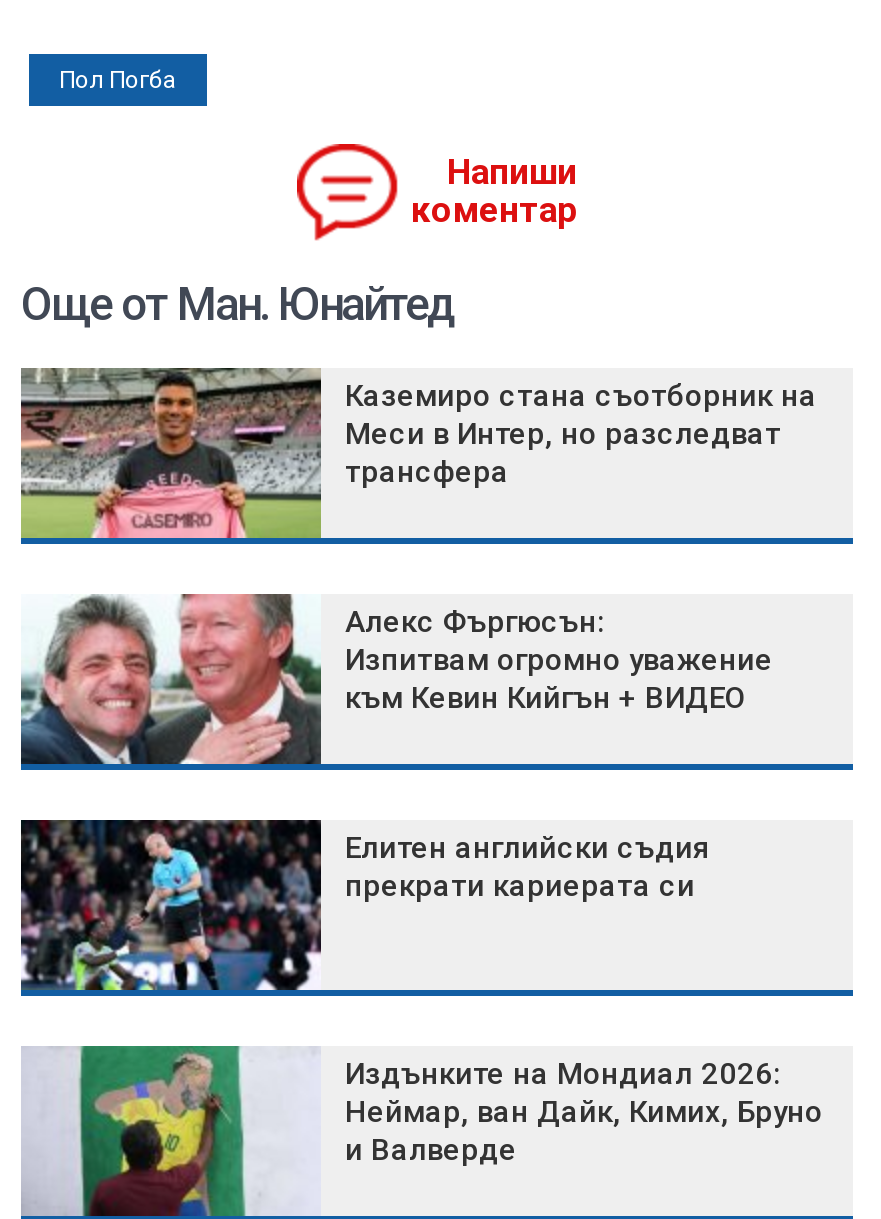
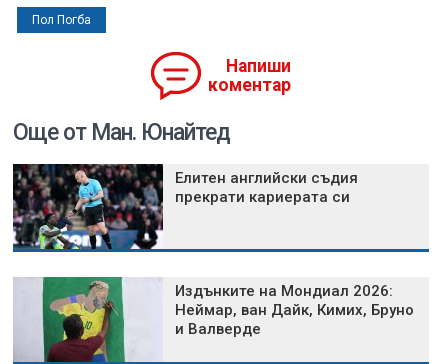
- [image]
- Каземиро стана съотборник на
- Меси в Интер, но разследват
- трансфера

- [image]
- Алекс Фъргюсън:
- Изпитвам огромно уважение
- към Кевин Кийгън + ВИДЕО
